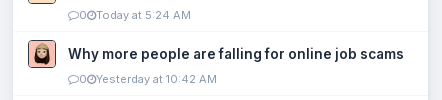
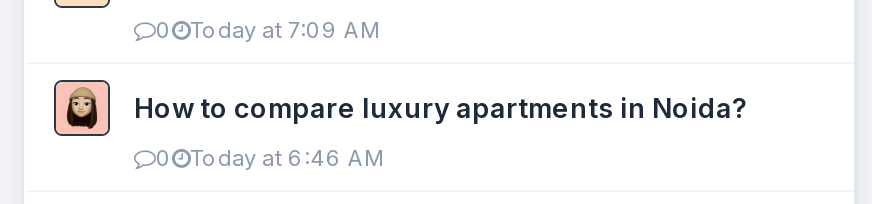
- 0 Today at 5:24 AM
+ 0 Today at 7:09 AM

- Why more people are falling for online job scams
+ How to compare luxury apartments in Noida?

- Yesterday at 10:42 AM
+ Today at 6:46 AM
